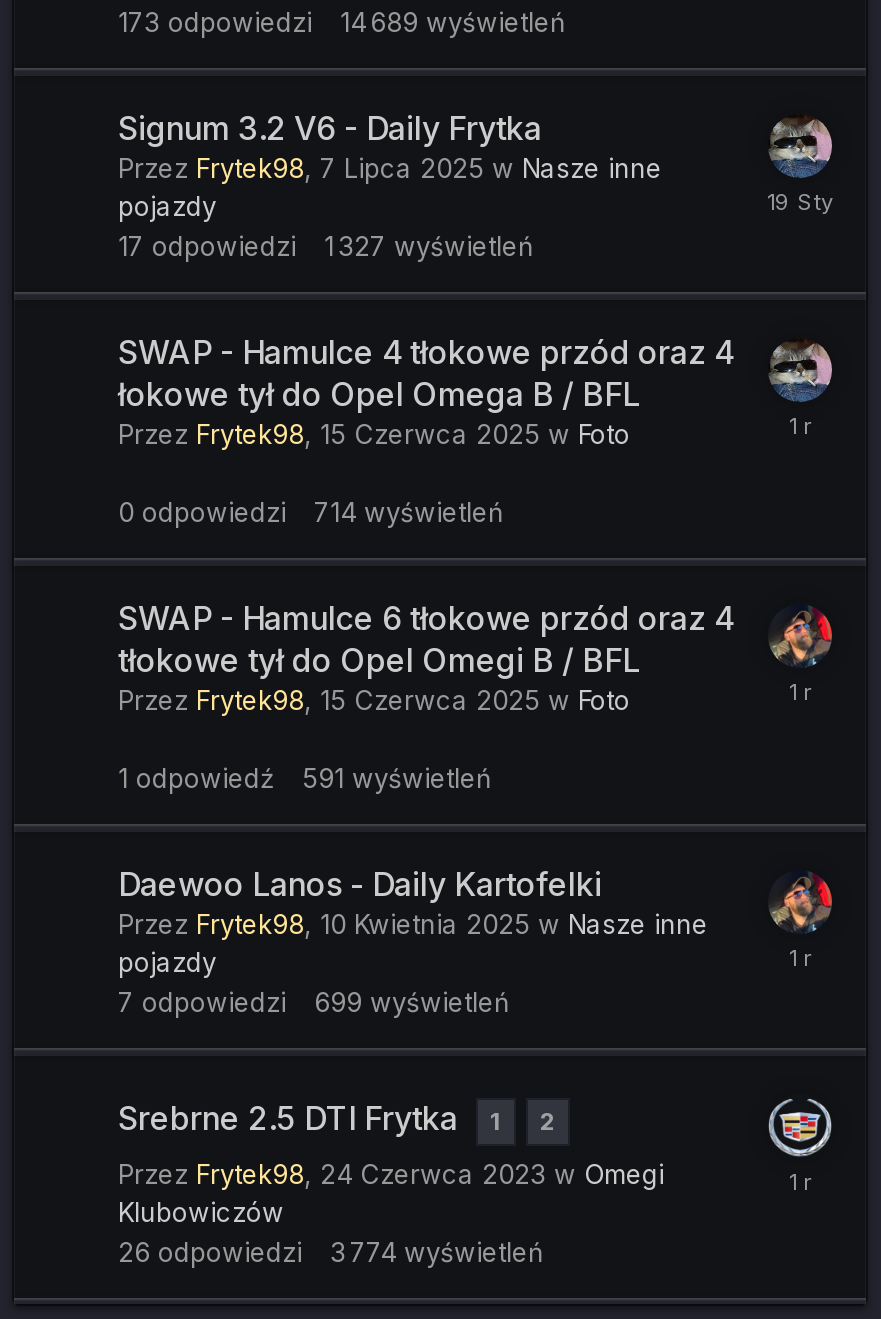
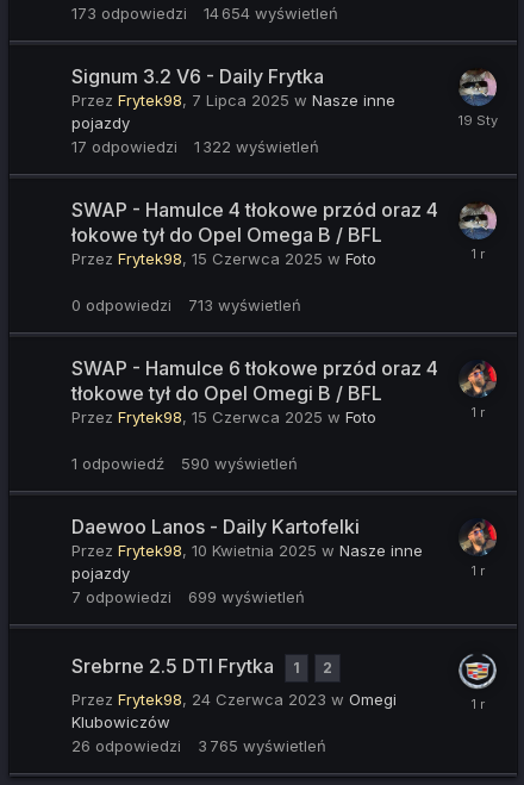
- 173 odpowiedzi 14 689 wyświetleń
+ 173 odpowiedzi 14 654 wyświetleń

- 17 odpowiedzi 1 327 wyświetleń
+ 17 odpowiedzi 1 322 wyświetleń

- 0 odpowiedzi 714 wyświetleń
+ 0 odpowiedzi 713 wyświetleń

- 1 odpowiedź 591 wyświetleń
+ 1 odpowiedź 590 wyświetleń

- 26 odpowiedzi 3 774 wyświetleń
+ 26 odpowiedzi 3 765 wyświetleń
